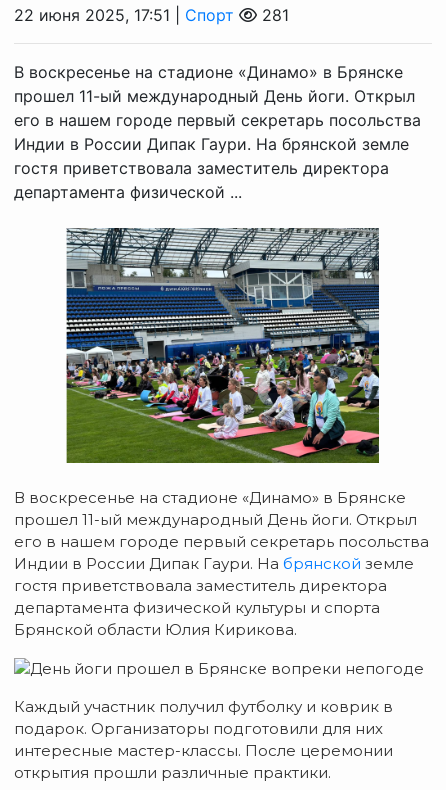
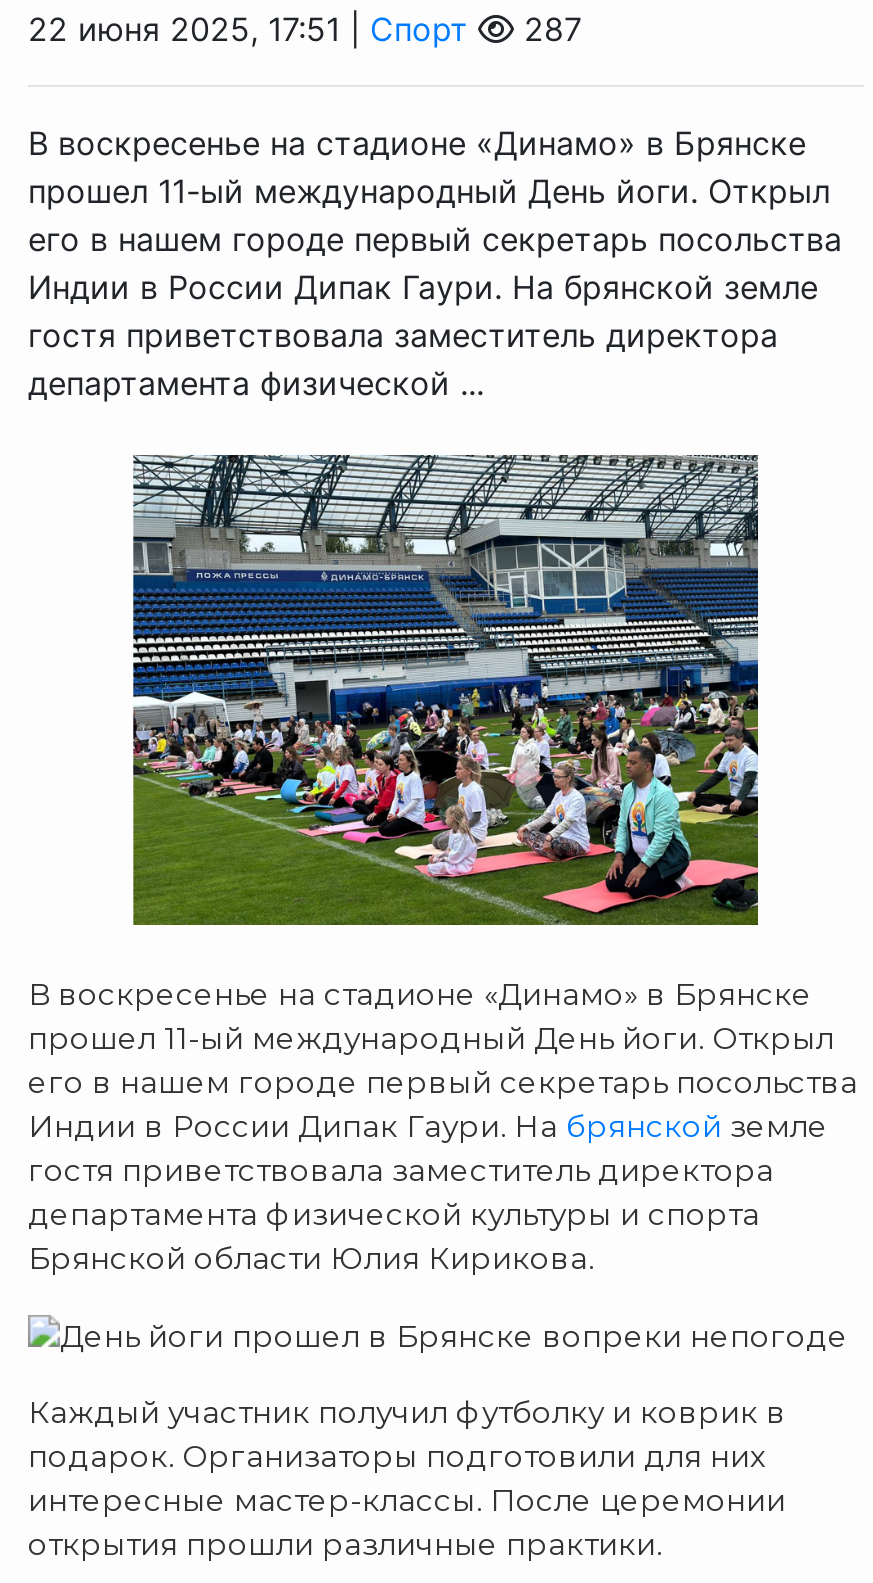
- 281
+ 287
